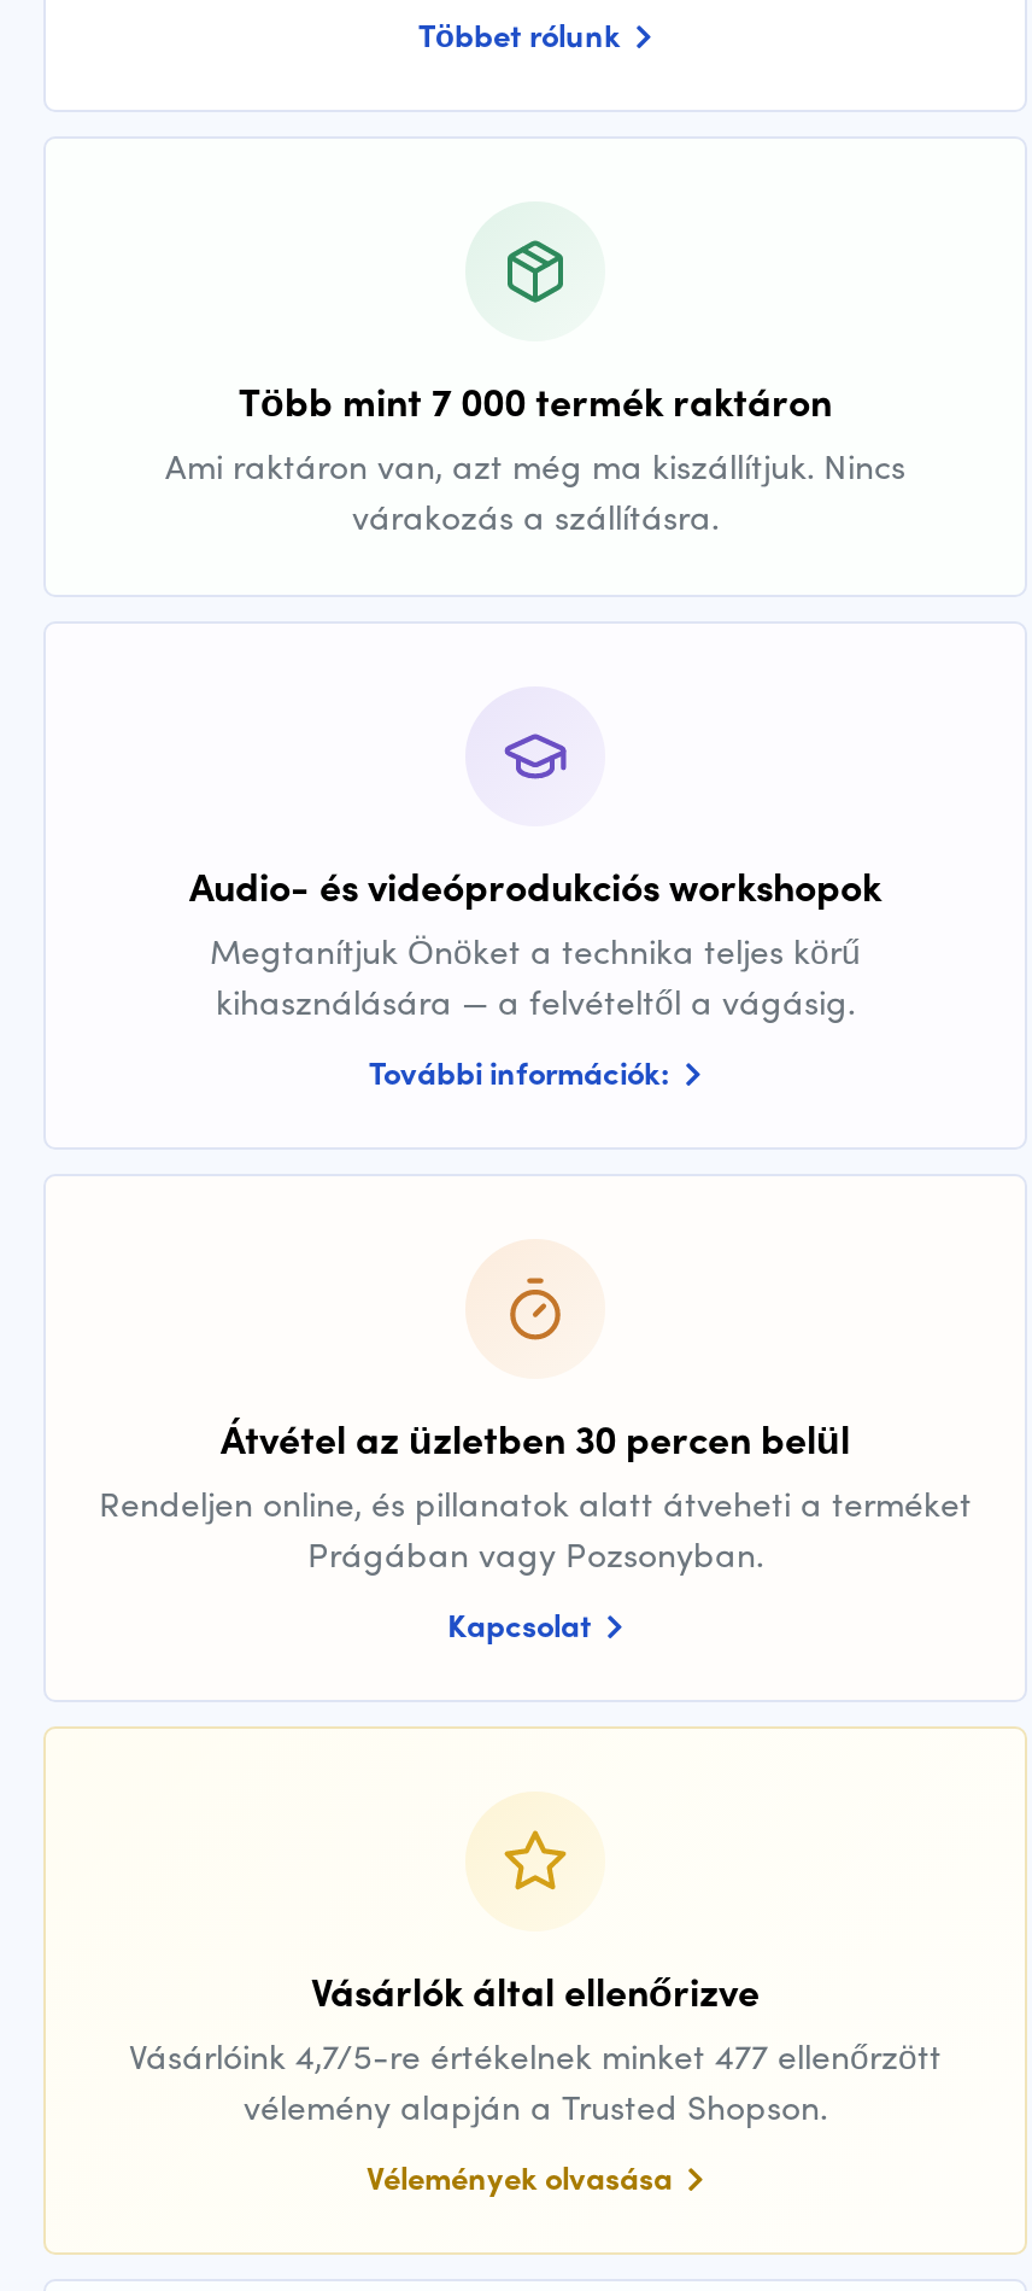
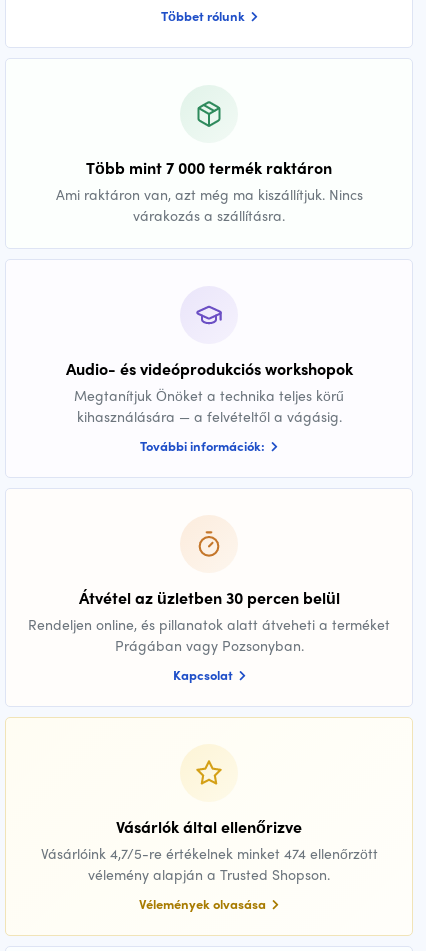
- Vásárlóink 4,7/5-re értékelnek minket 477 ellenőrzött
+ Vásárlóink 4,7/5-re értékelnek minket 474 ellenőrzött
